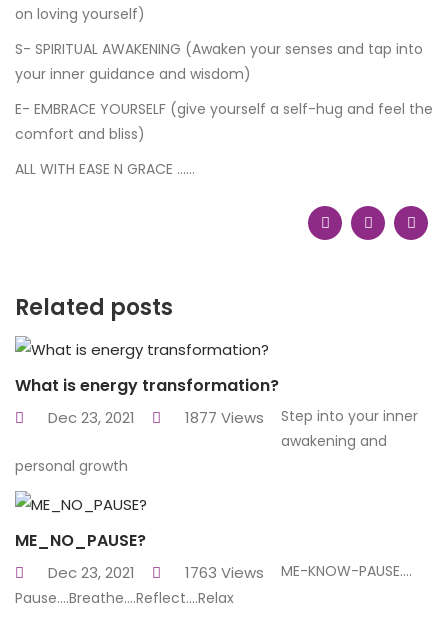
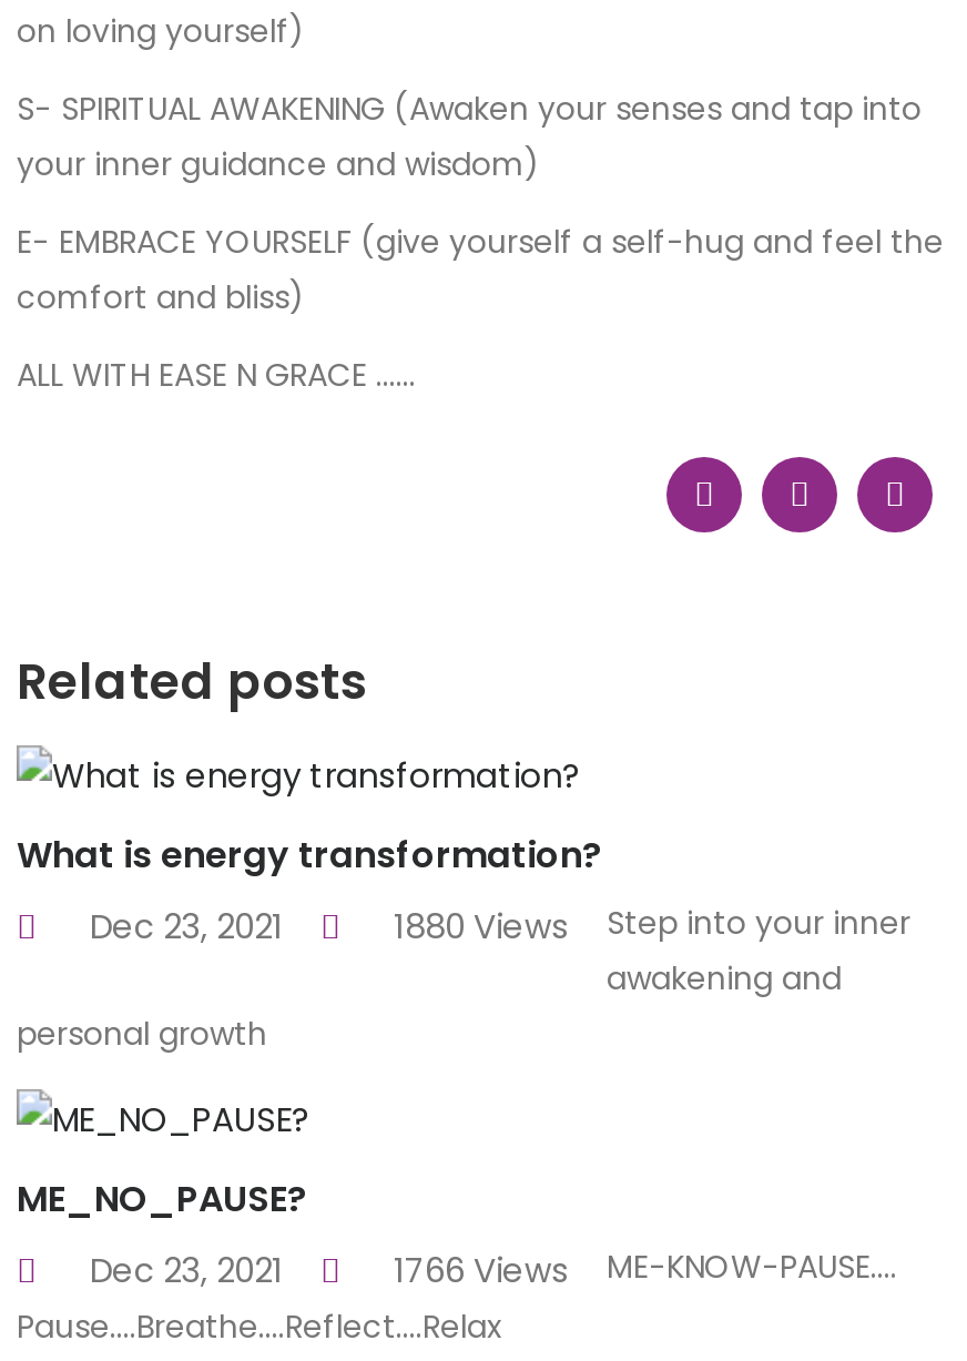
- 1877 Views Step into your inner
+ 1880 Views Step into your inner

- 1763 Views ME-KNOW-PAUSE....
+ 1766 Views ME-KNOW-PAUSE....
